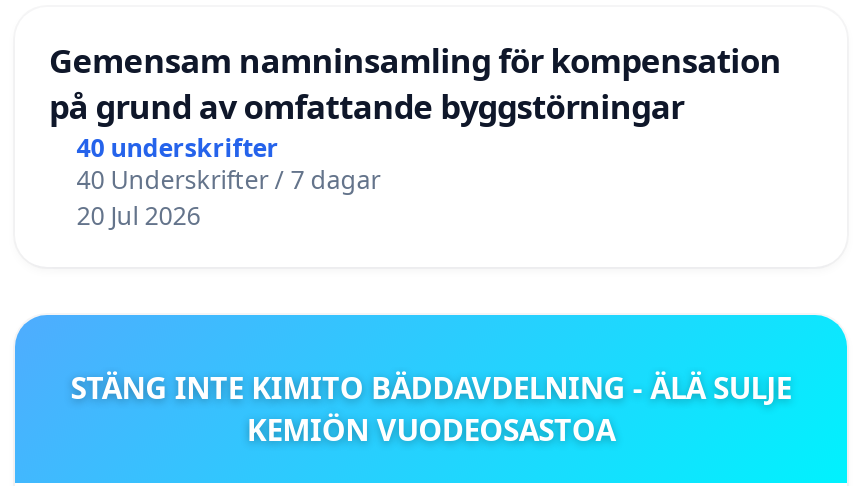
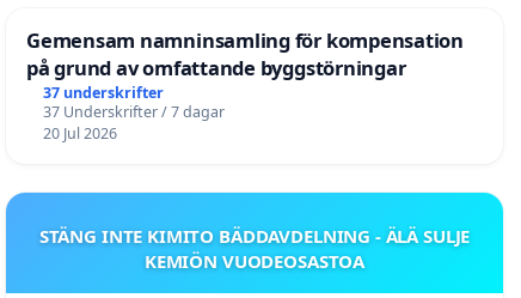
- 40 underskrifter
+ 37 underskrifter

- 40 Underskrifter / 7 dagar
+ 37 Underskrifter / 7 dagar
